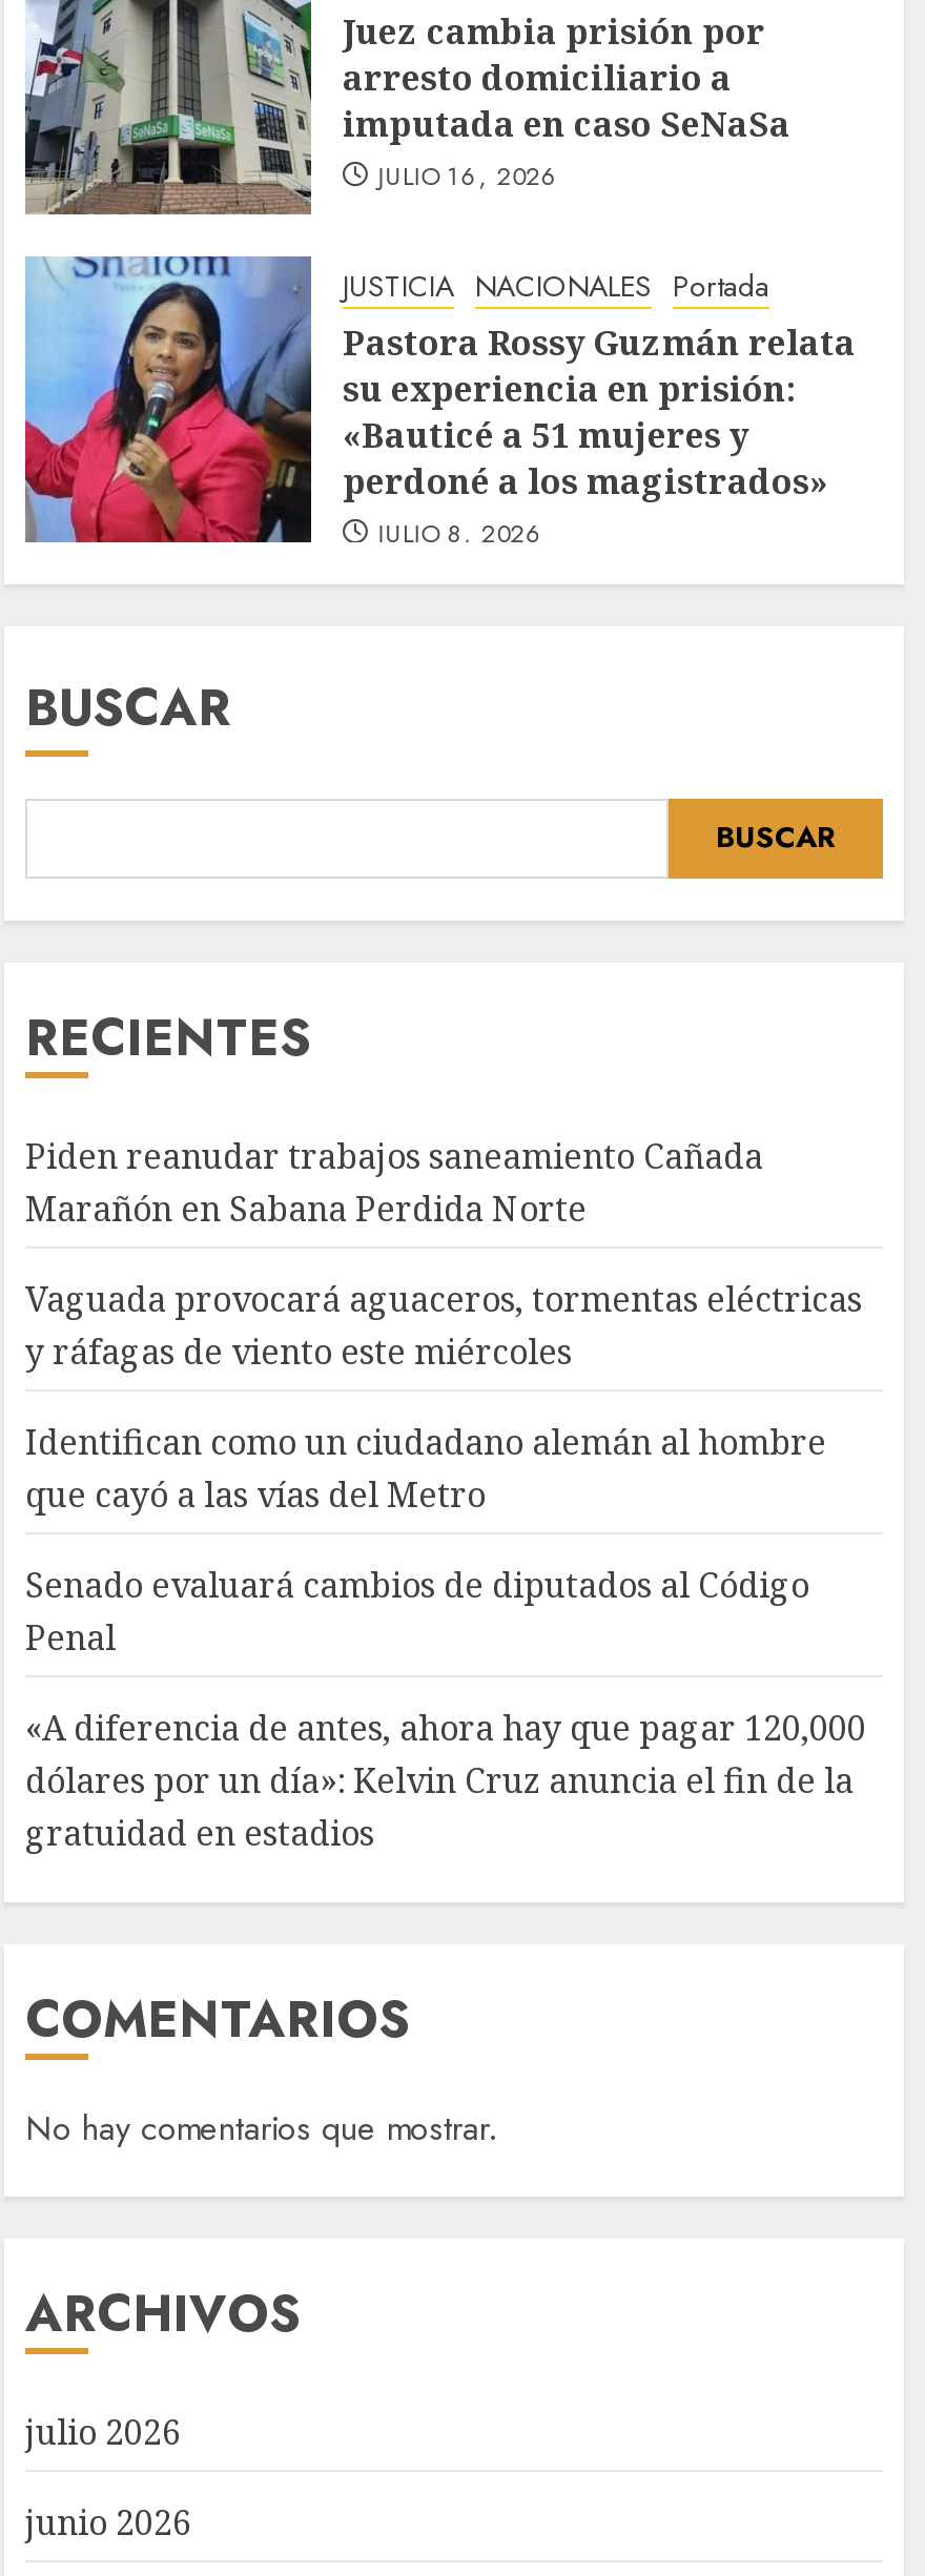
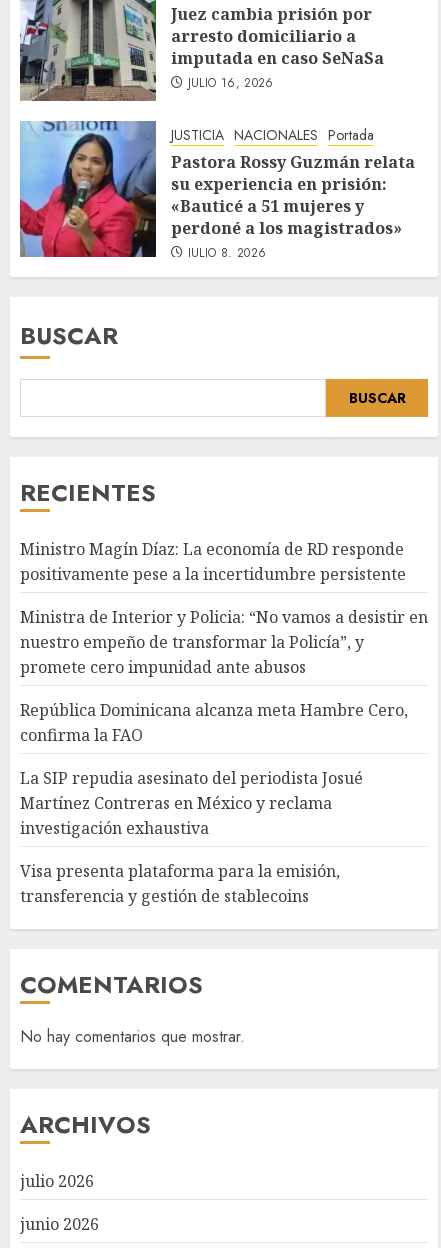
- Piden reanudar trabajos saneamiento Cañada
- Marañón en Sabana Perdida Norte
+ Ministro Magín Díaz: La economía de RD responde
+ positivamente pese a la incertidumbre persistente

- Vaguada provocará aguaceros, tormentas eléctricas
- y ráfagas de viento este miércoles
+ Ministra de Interior y Policia: “No vamos a desistir en
+ nuestro empeño de transformar la Policía”, y
+ promete cero impunidad ante abusos

- Identifican como un ciudadano alemán al hombre
- que cayó a las vías del Metro
+ República Dominicana alcanza meta Hambre Cero,
+ confirma la FAO

- Senado evaluará cambios de diputados al Código
- Penal
+ La SIP repudia asesinato del periodista Josué
+ Martínez Contreras en México y reclama
+ investigación exhaustiva

- «A diferencia de antes, ahora hay que pagar 120,000
- dólares por un día»: Kelvin Cruz anuncia el fin de la
- gratuidad en estadios
+ Visa presenta plataforma para la emisión,
+ transferencia y gestión de stablecoins
